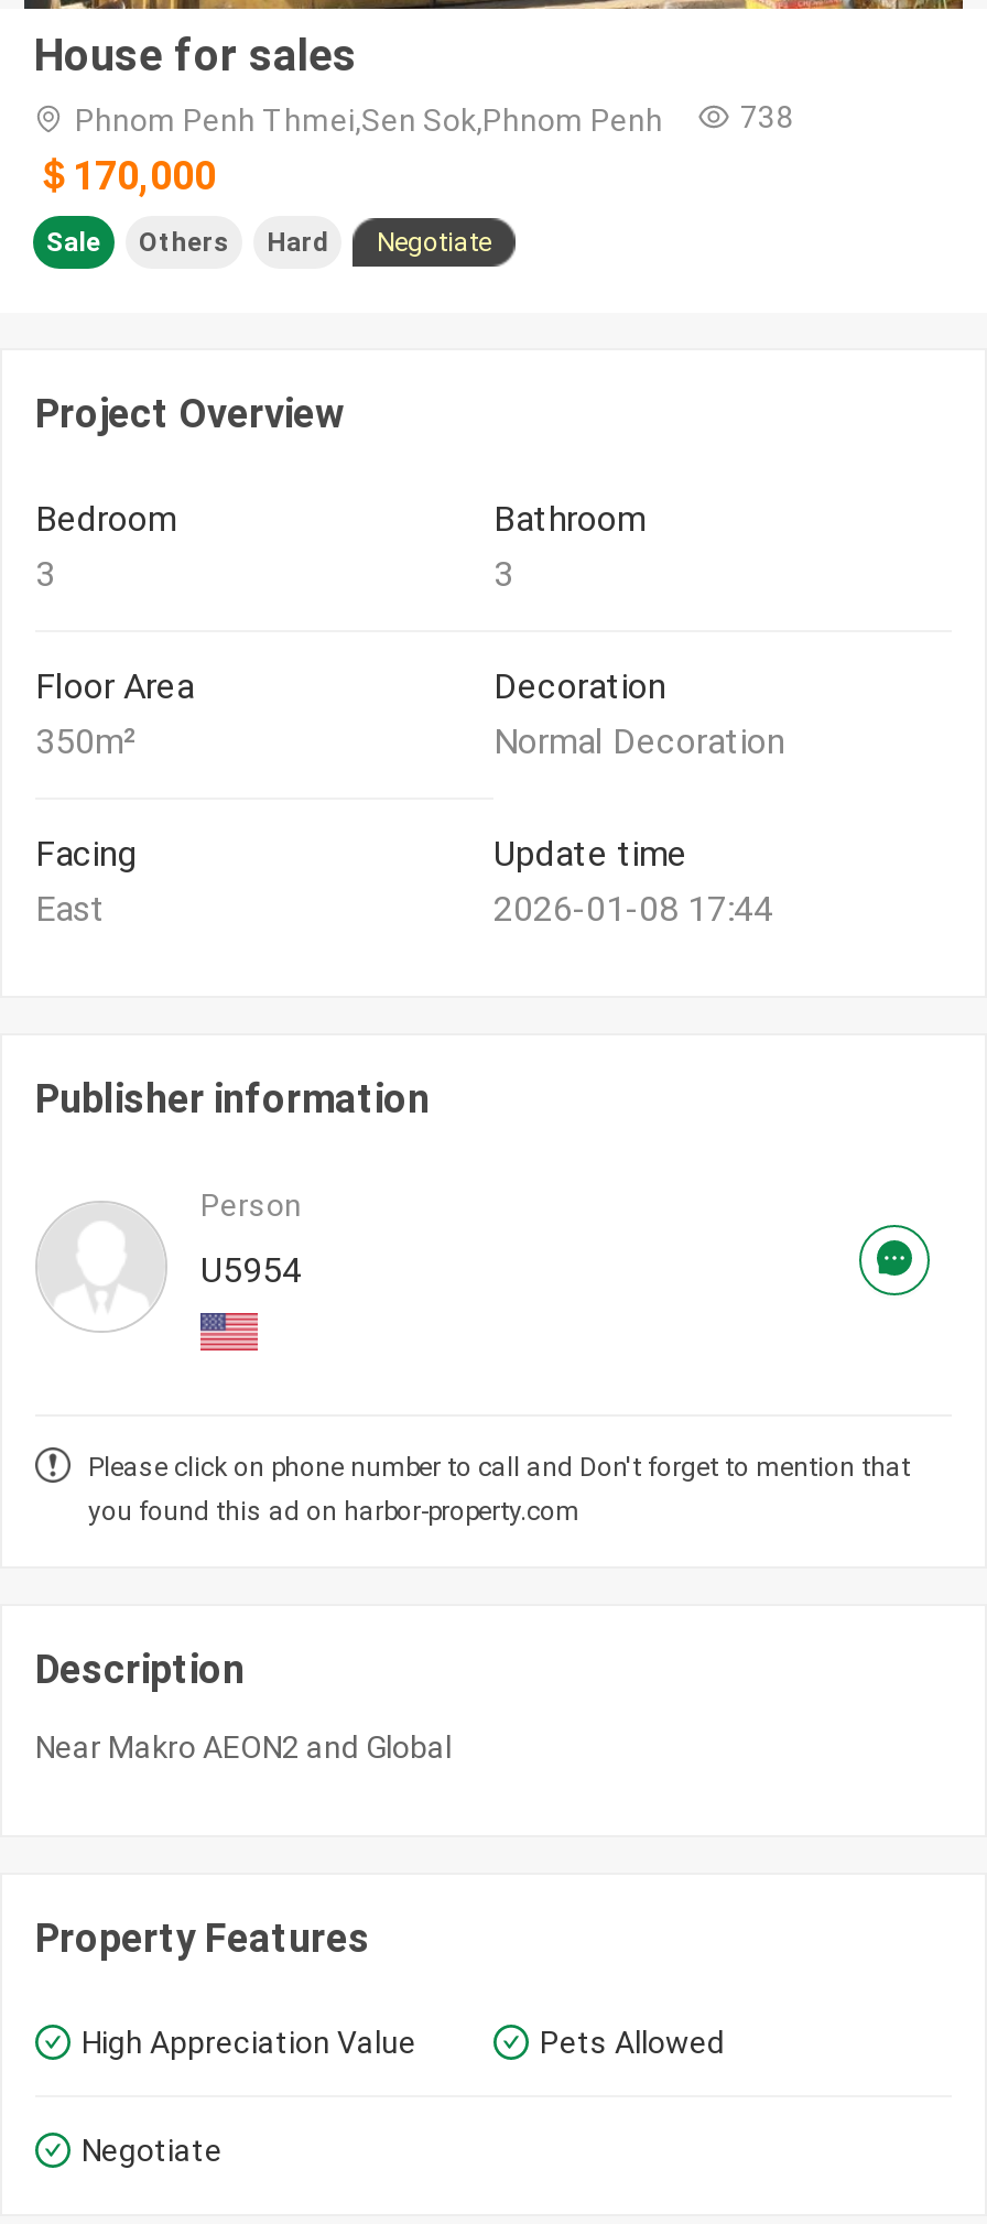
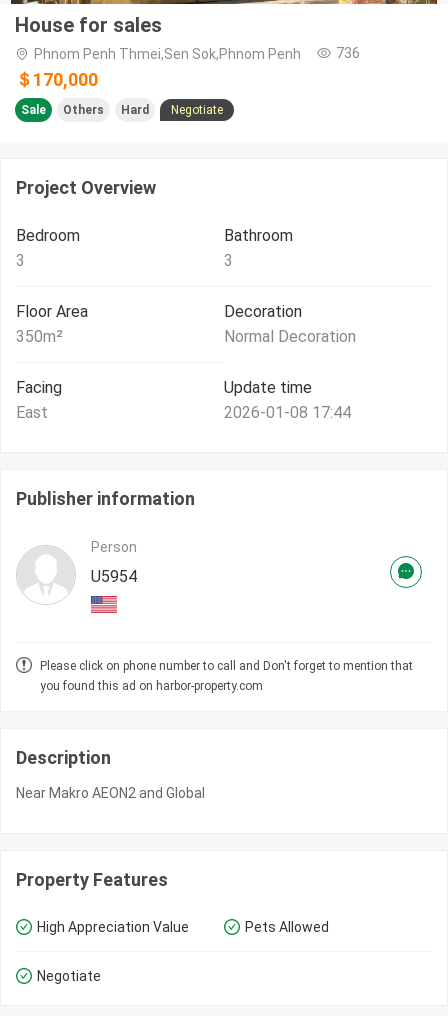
- 738
+ 736
